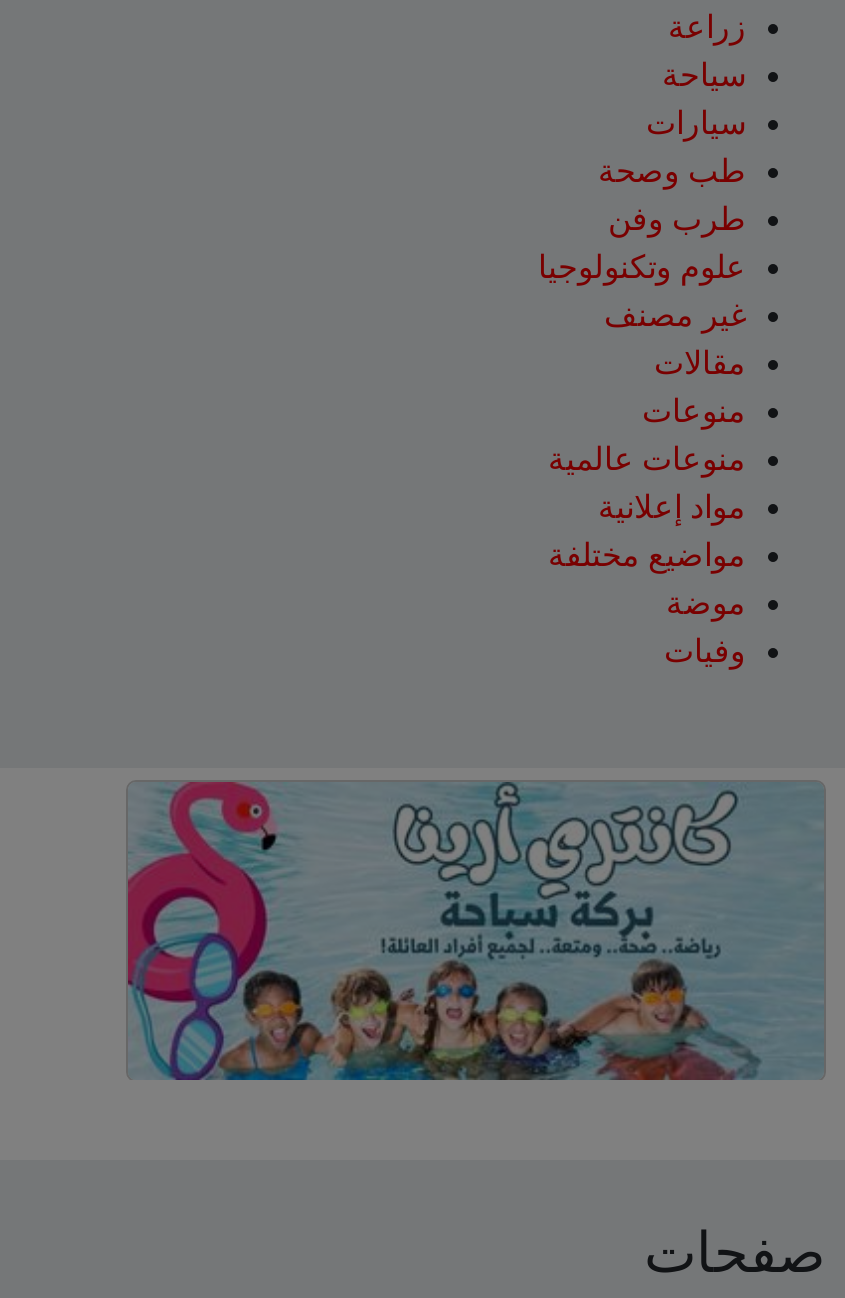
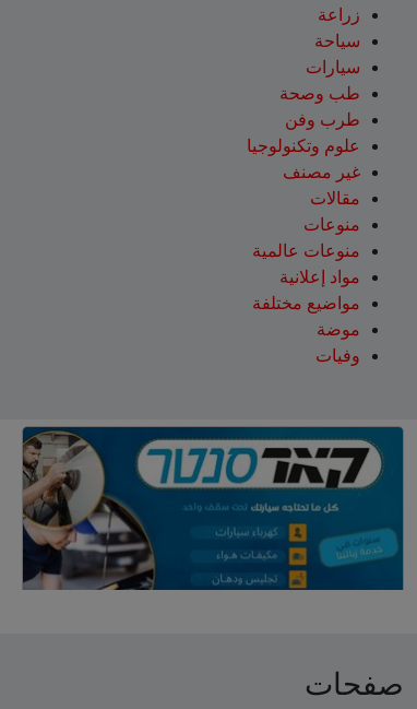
- [image]
+ [image]
